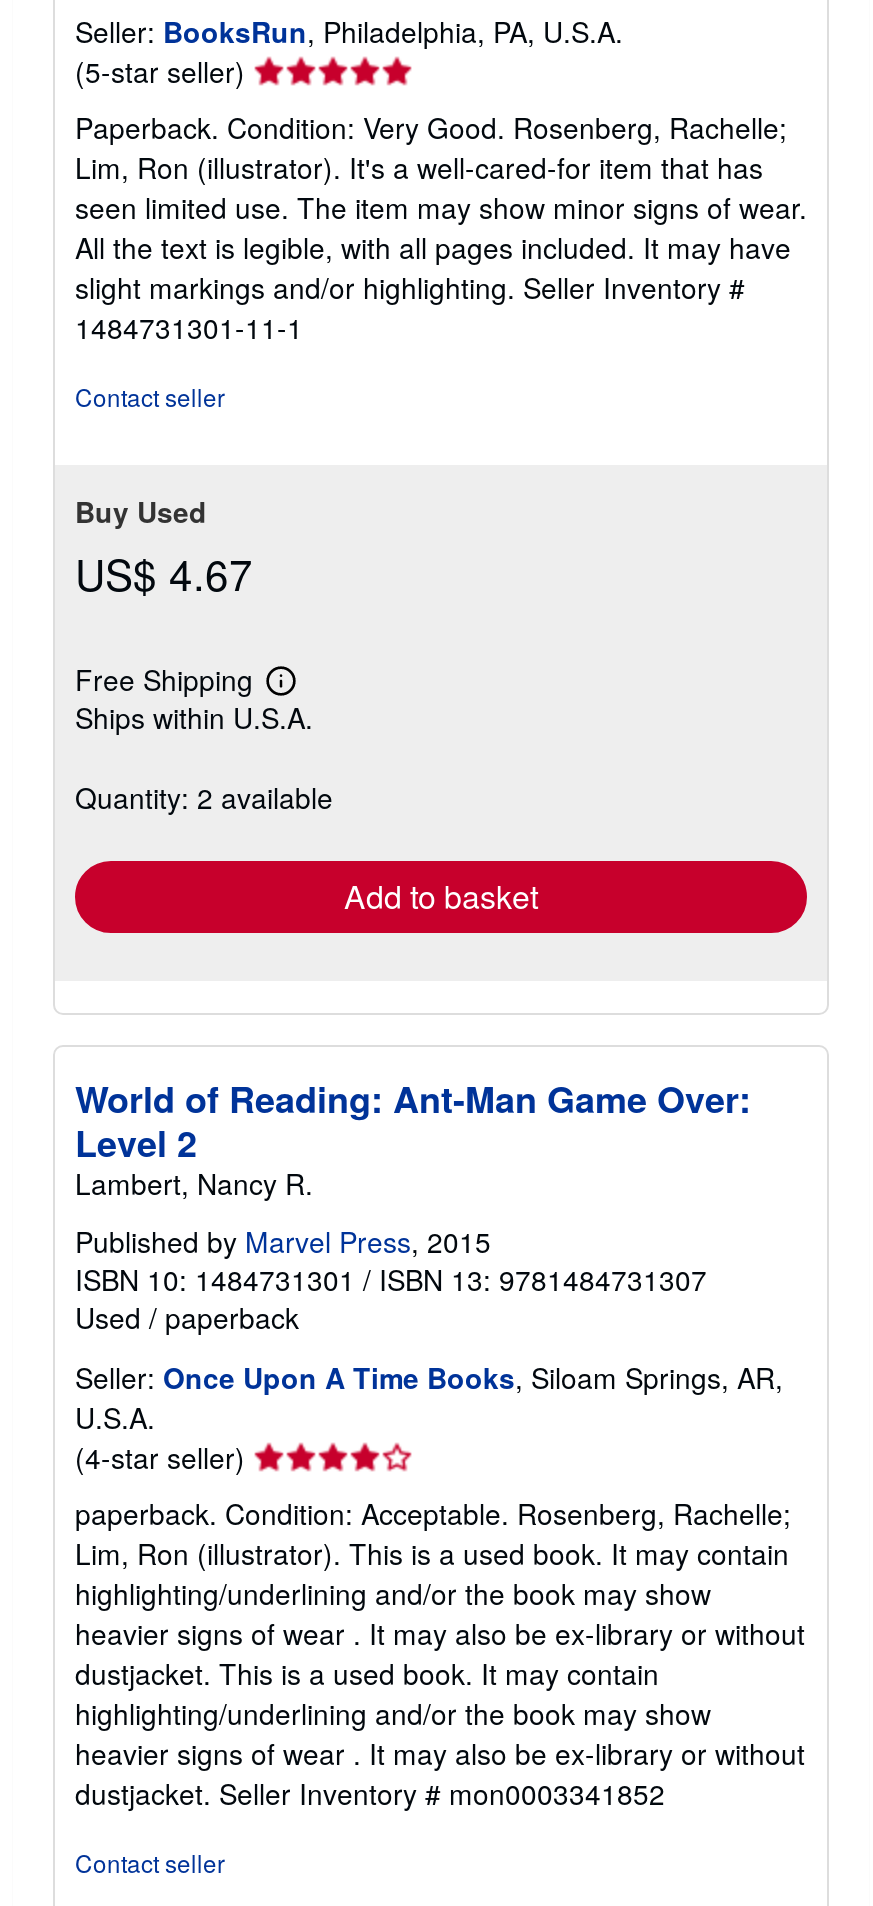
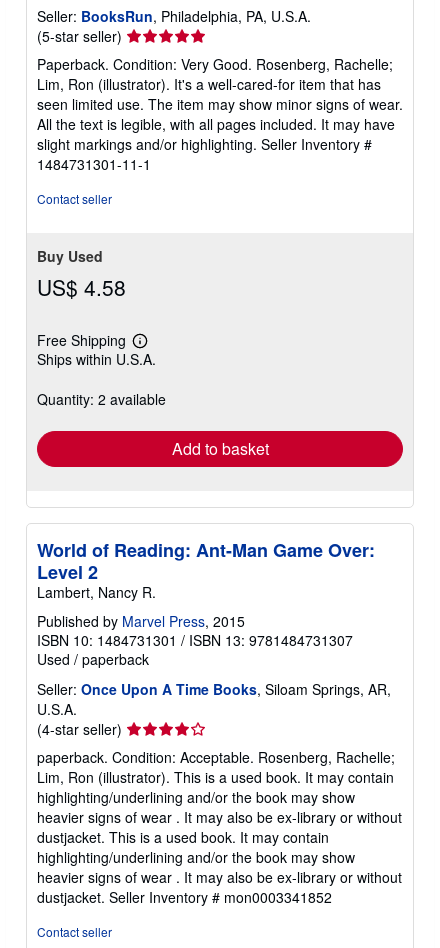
- US$ 4.67
+ US$ 4.58
